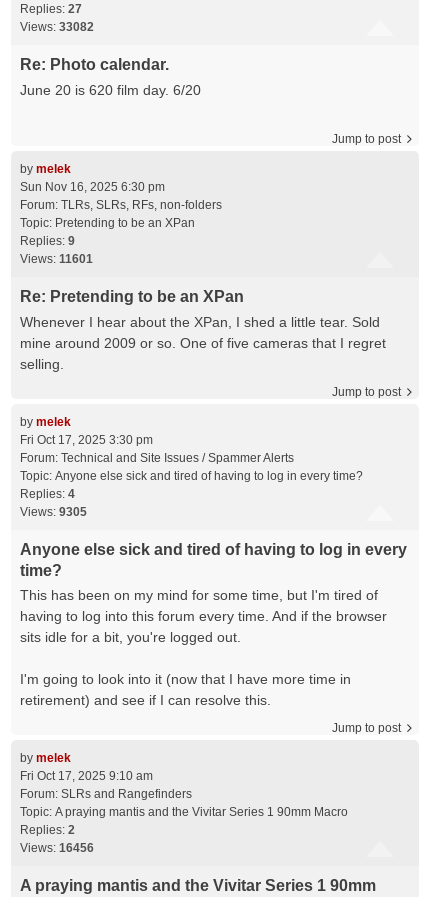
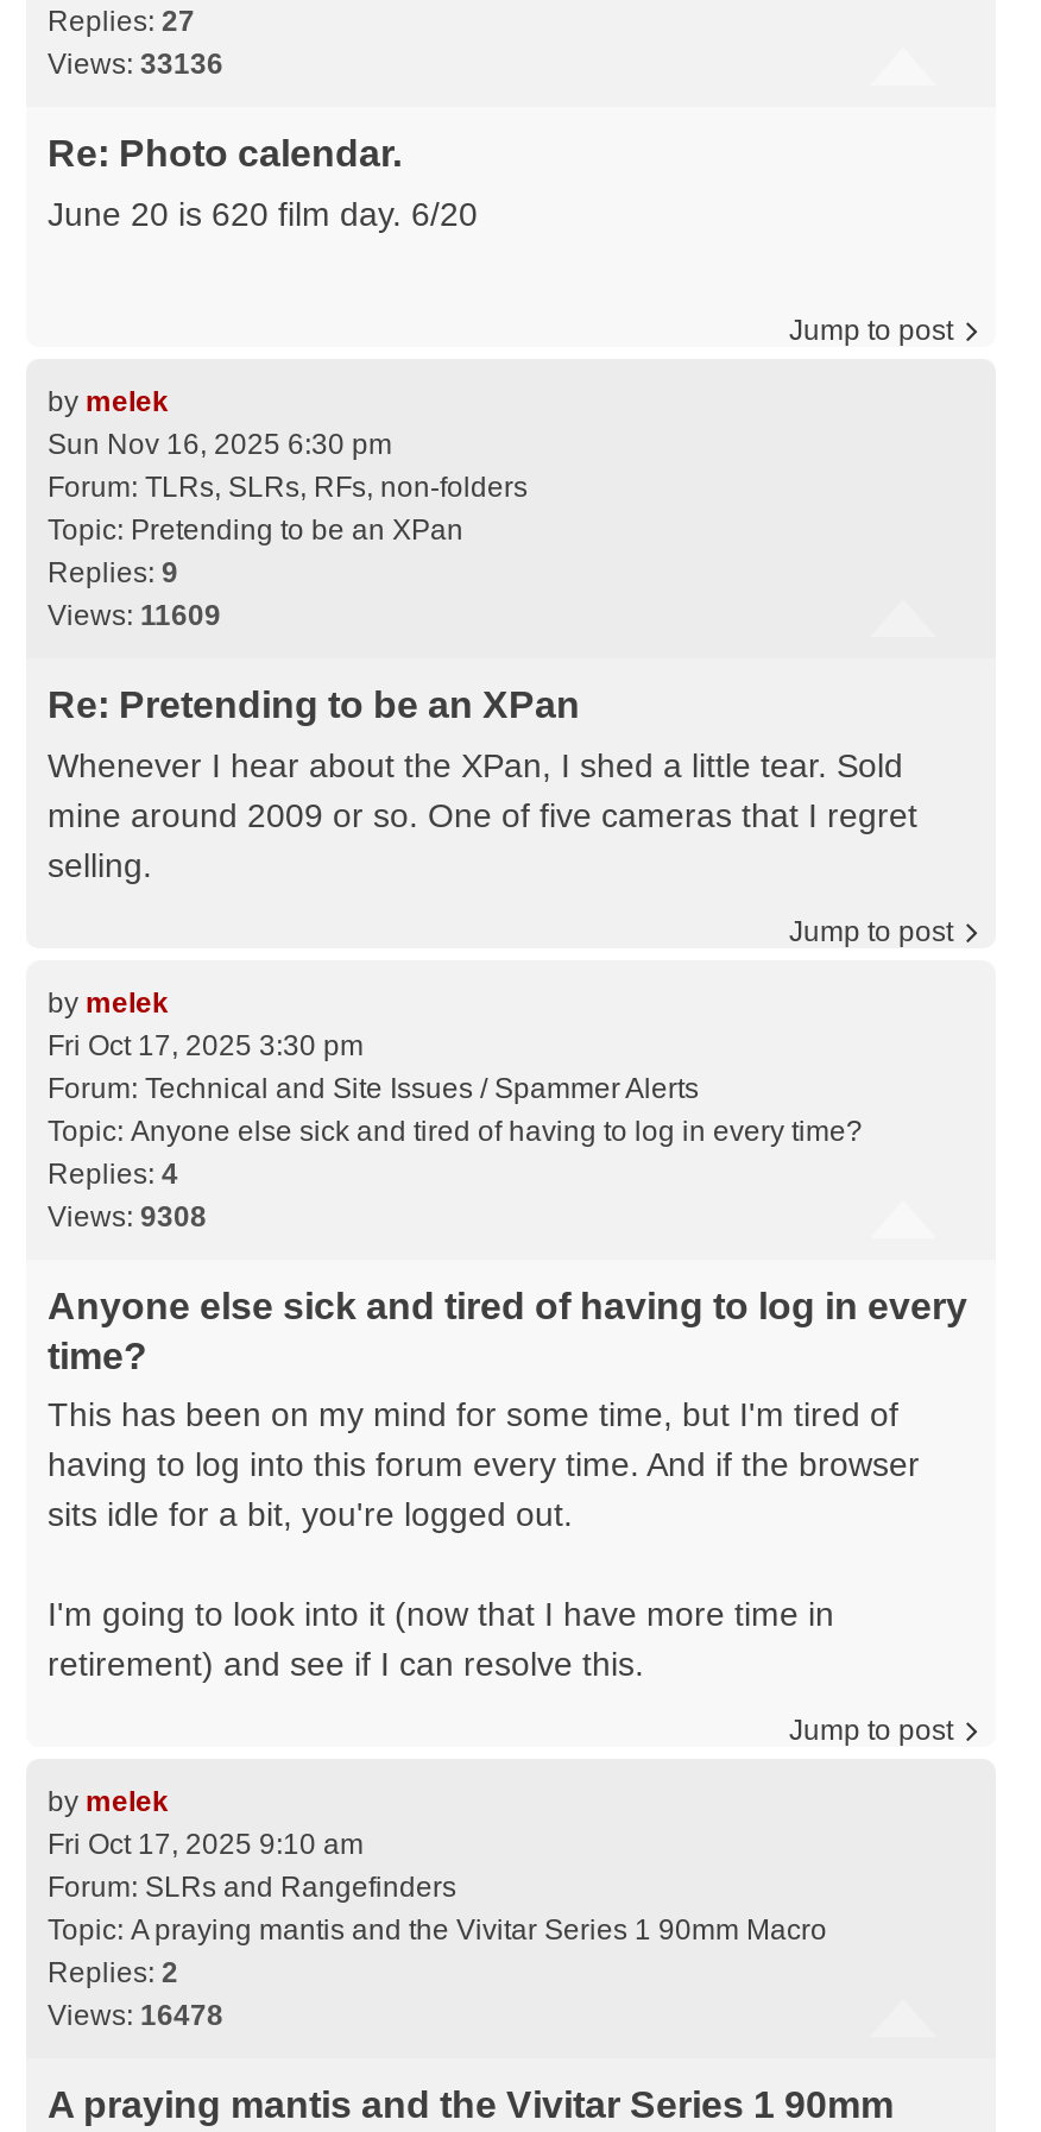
- Views: 33082
+ Views: 33136

- Views: 11601
+ Views: 11609

- Views: 9305
+ Views: 9308

- Views: 16456
+ Views: 16478
